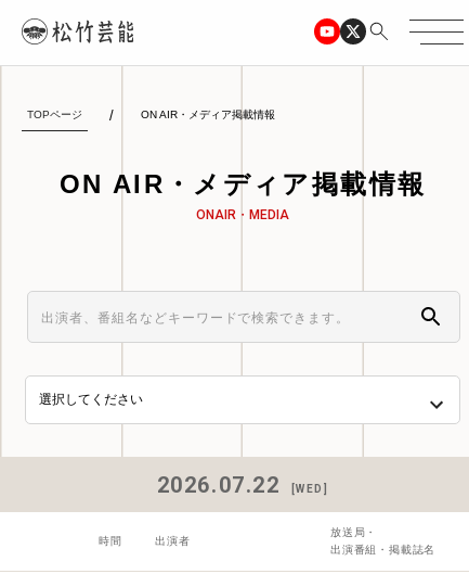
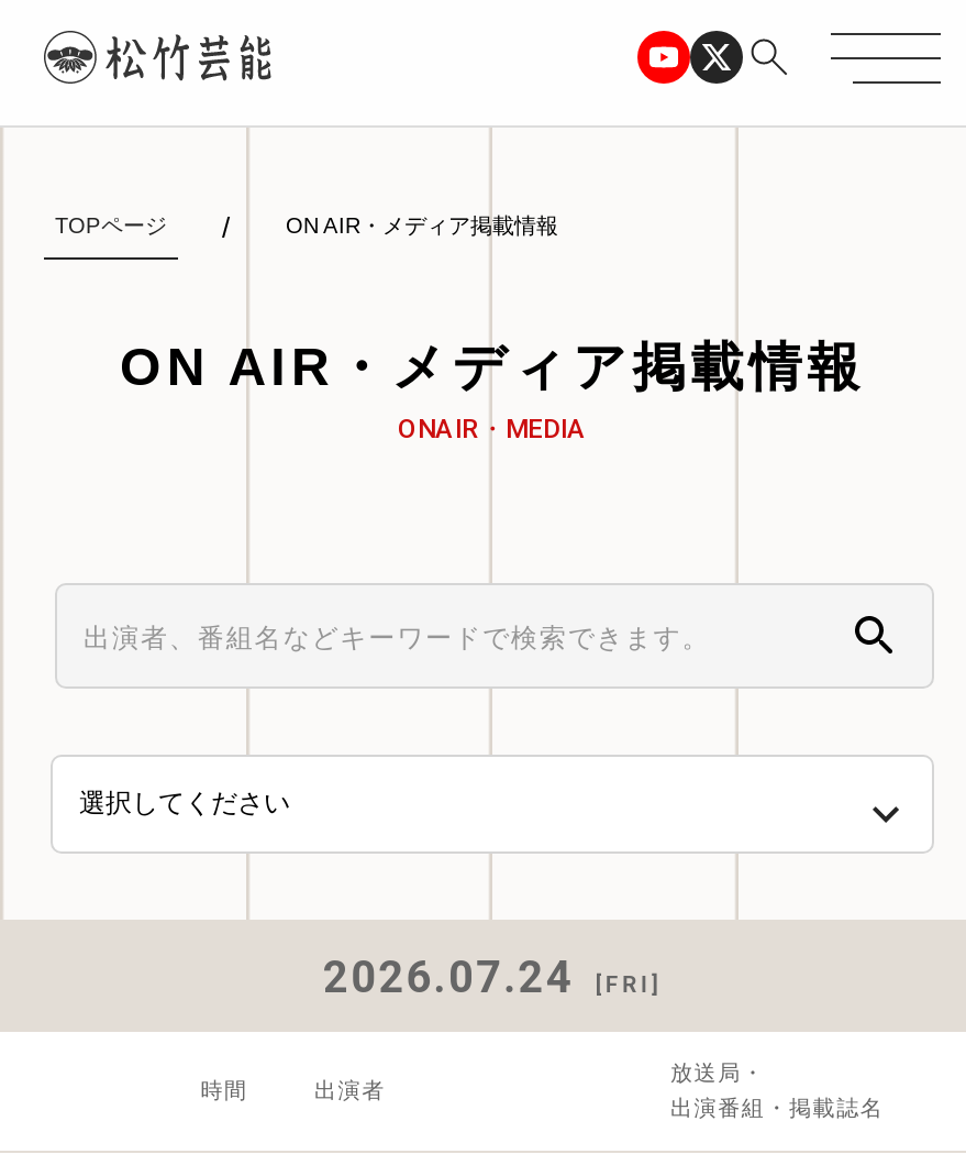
- 2026.07.22
- [WED]
+ 2026.07.24
+ [FRI]
